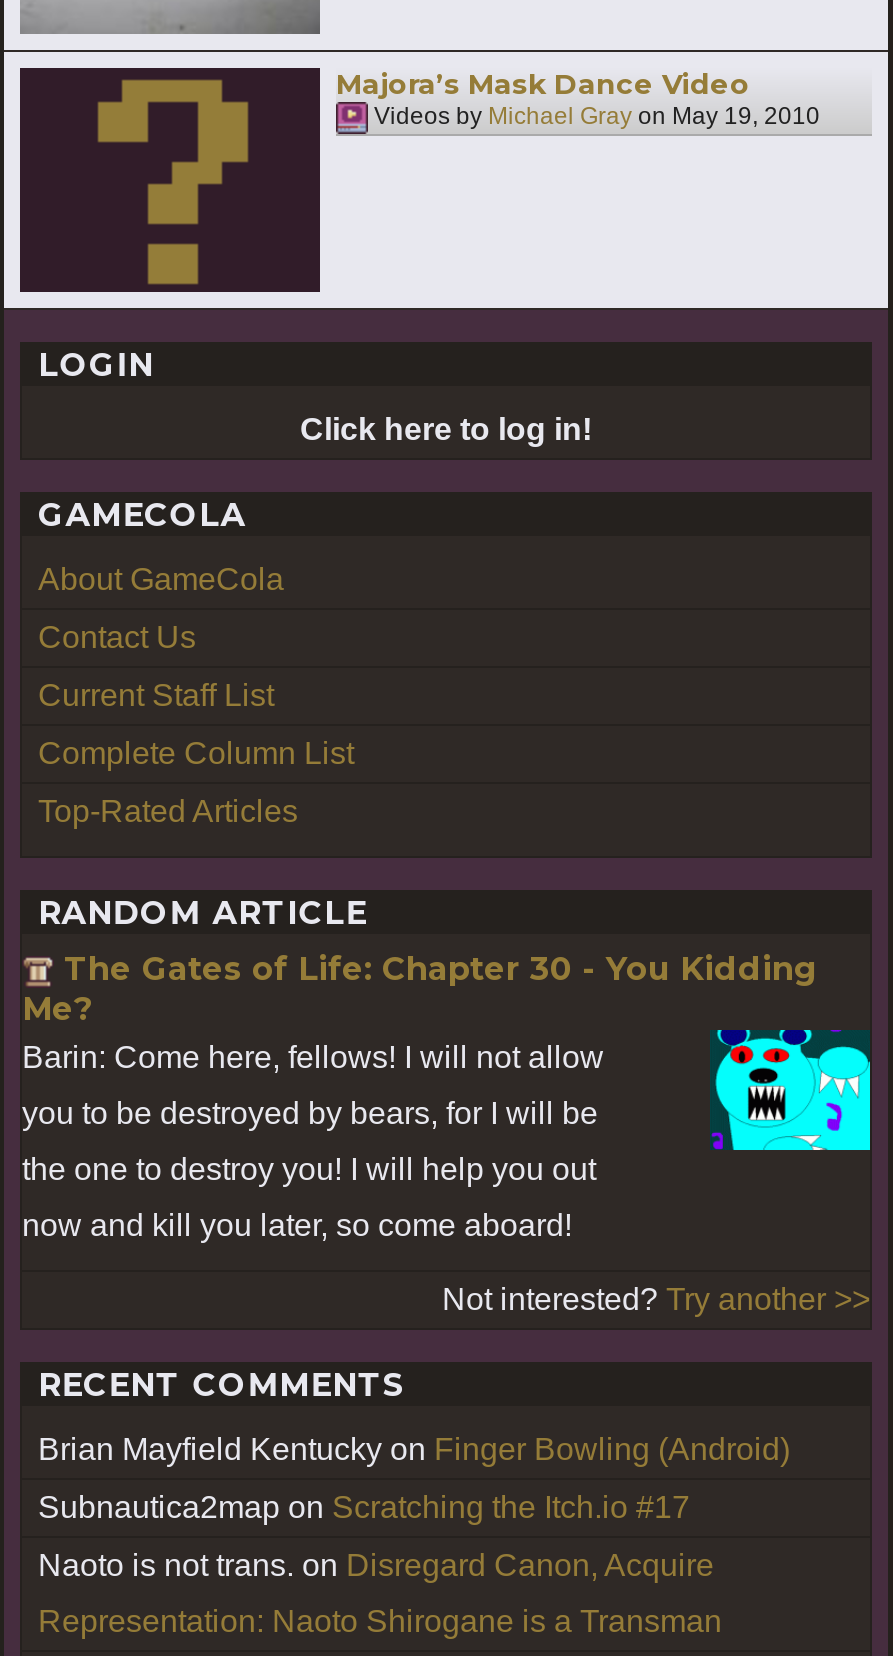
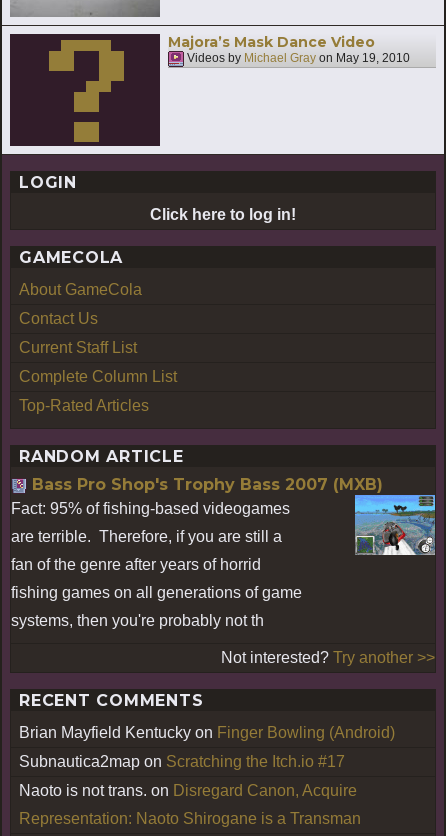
- [image]
- The Gates of Life: Chapter 30 - You Kidding
- Me?
- Barin: Come here, fellows! I will not allow
- you to be destroyed by bears, for I will be
- the one to destroy you! I will help you out
- now and kill you later, so come aboard!
+ [image]
+ Bass Pro Shop's Trophy Bass 2007 (MXB)
+ Fact: 95% of fishing-based videogames
+ are terrible. Therefore, if you are still a
+ fan of the genre after years of horrid
+ fishing games on all generations of game
+ systems, then you're probably not th
